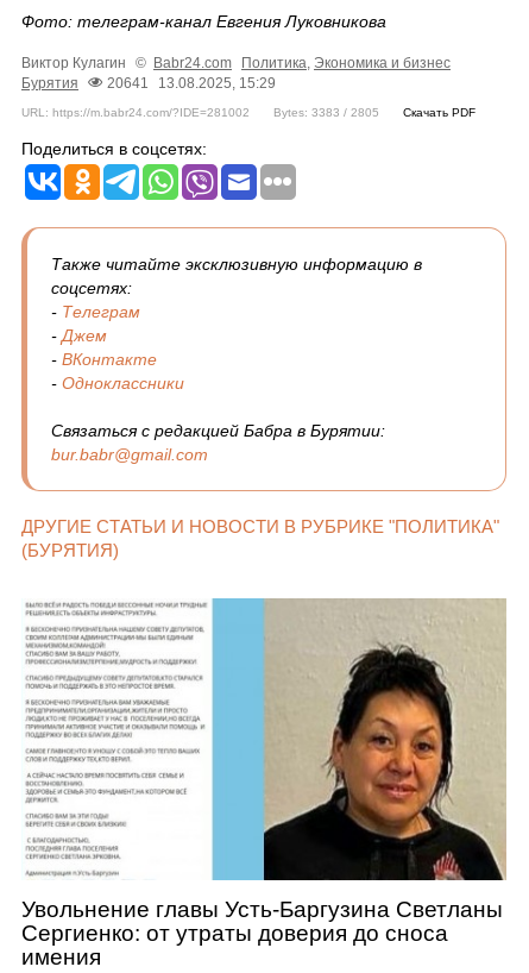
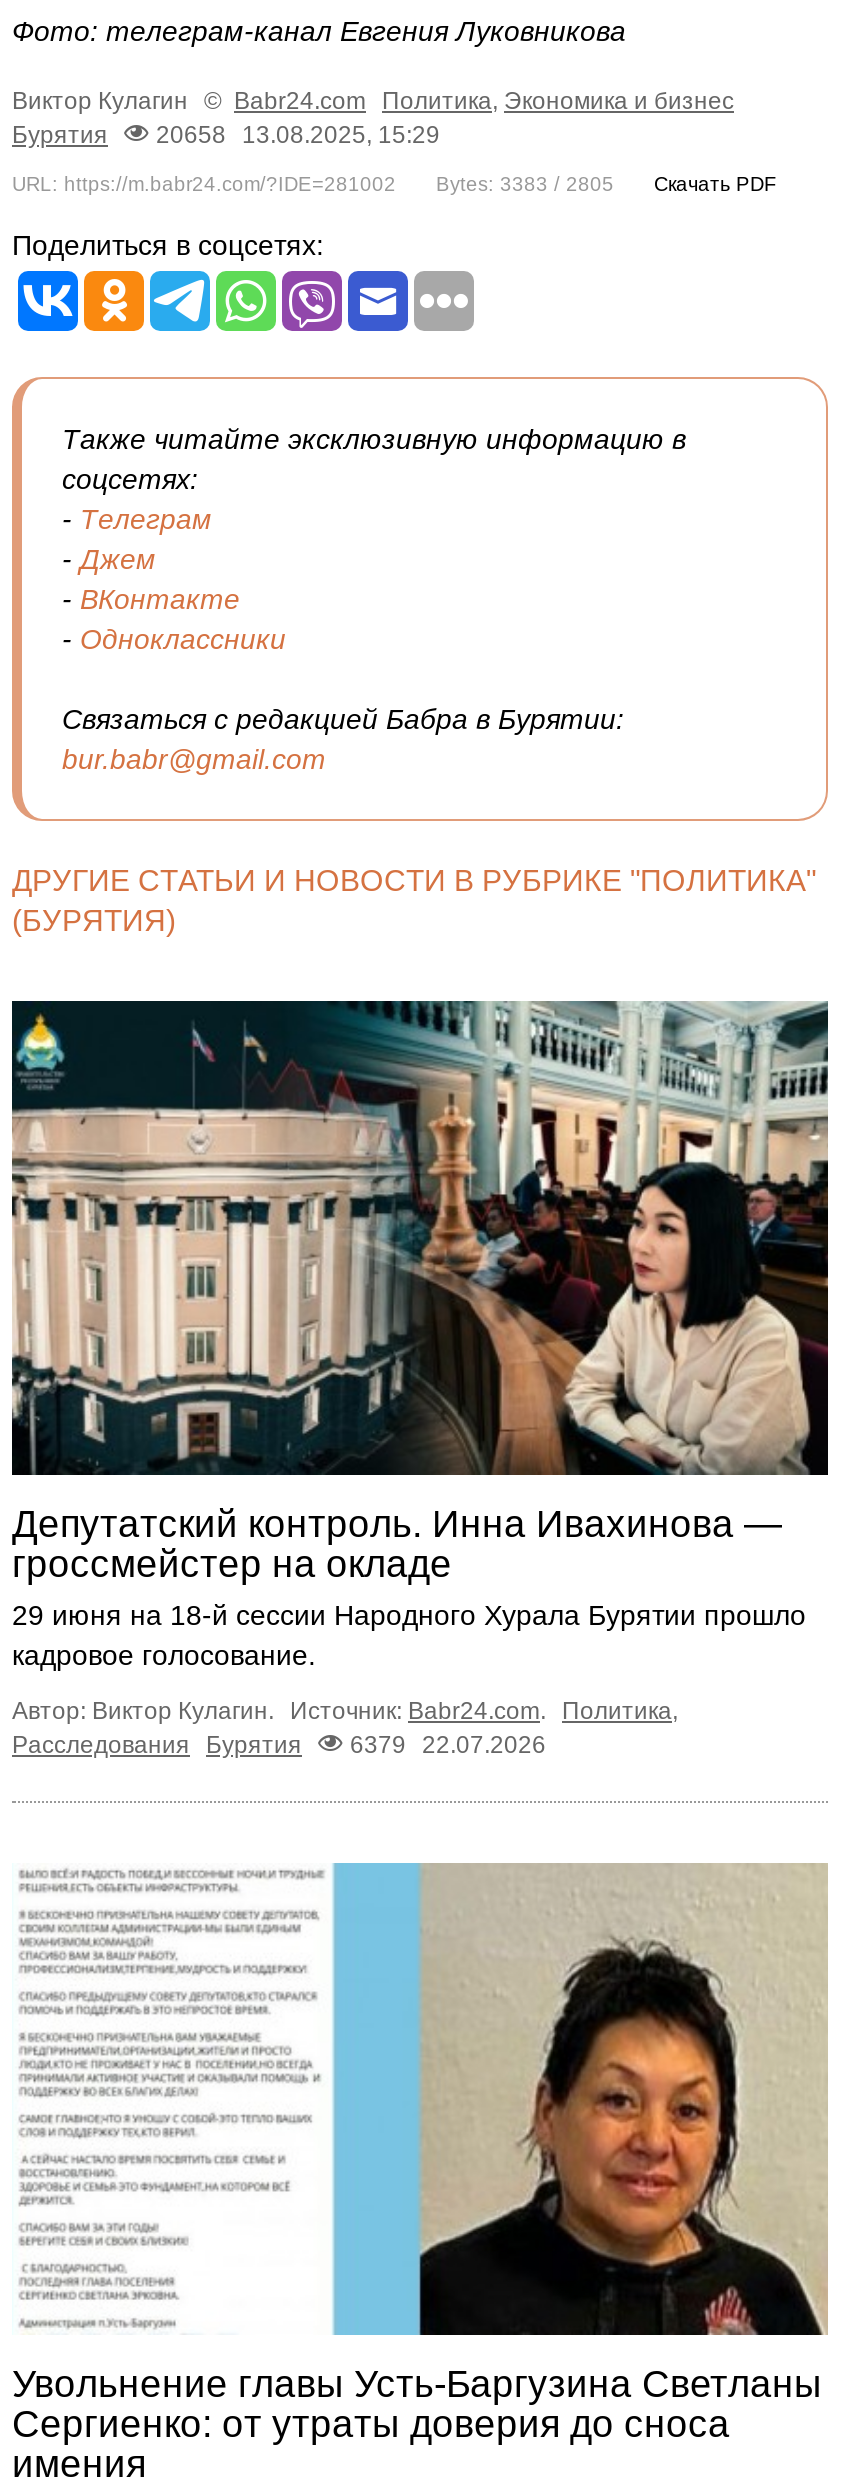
- Бурятия 20641 13.08.2025, 15:29
+ Бурятия 20658 13.08.2025, 15:29

+ [image]
+ Депутатский контроль. Инна Ивахинова —
+ гроссмейстер на окладе
+ 29 июня на 18-й сессии Народного Хурала Бурятии прошло
+ кадровое голосование.
+ Автор: Виктор Кулагин. Источник: Babr24.com. Политика,
+ Расследования Бурятия
+ 6379 22.07.2026
